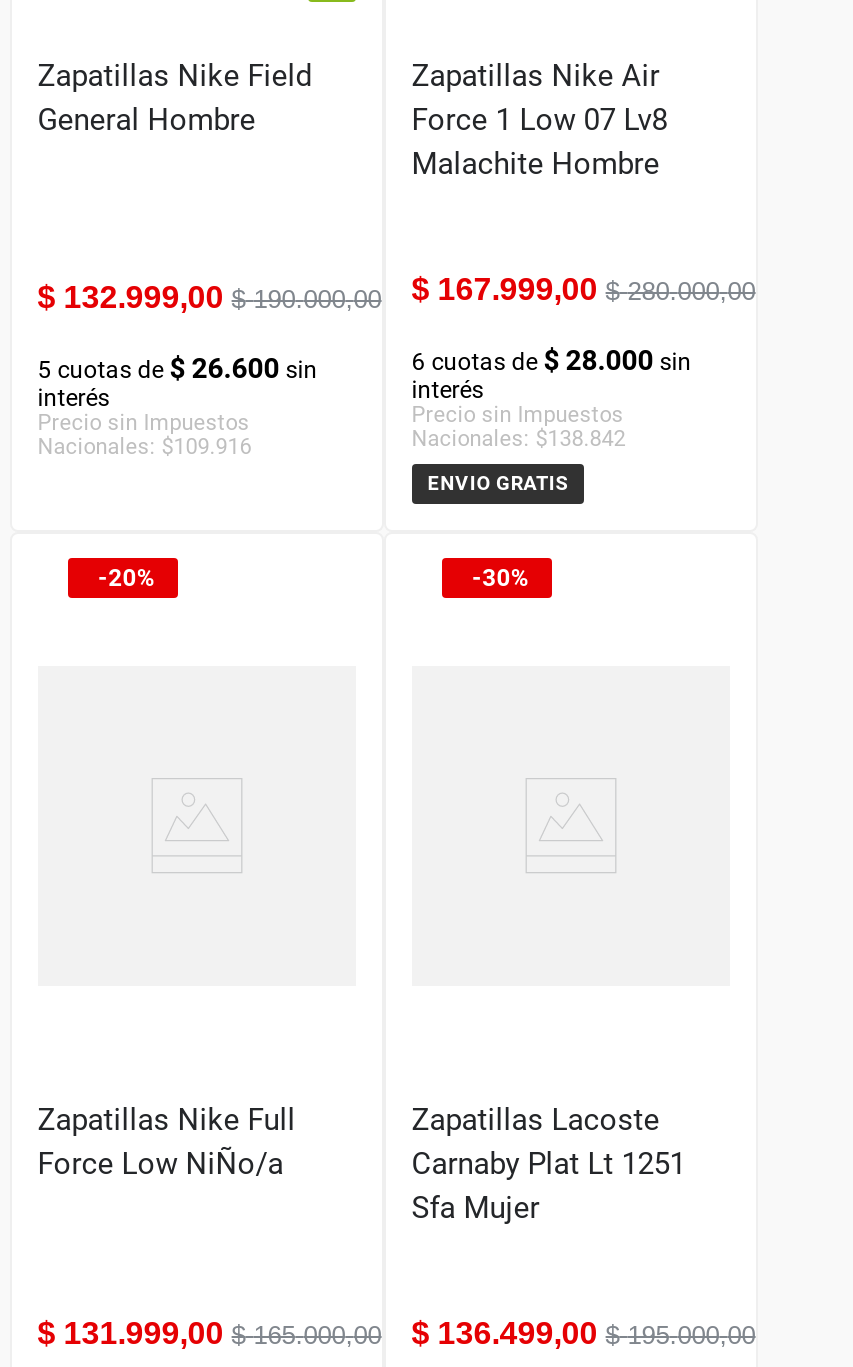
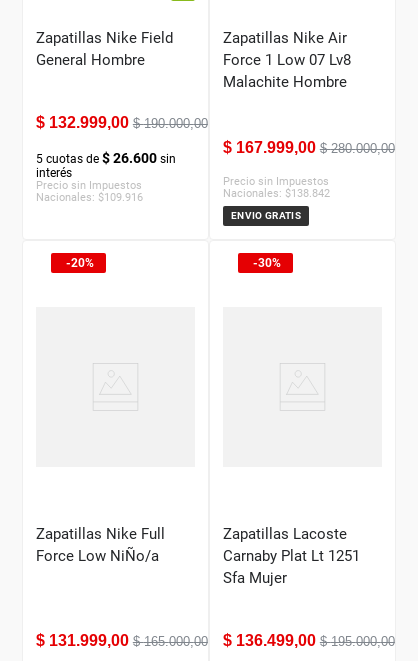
- 6 cuotas de $ 28.000 sin
- interés
